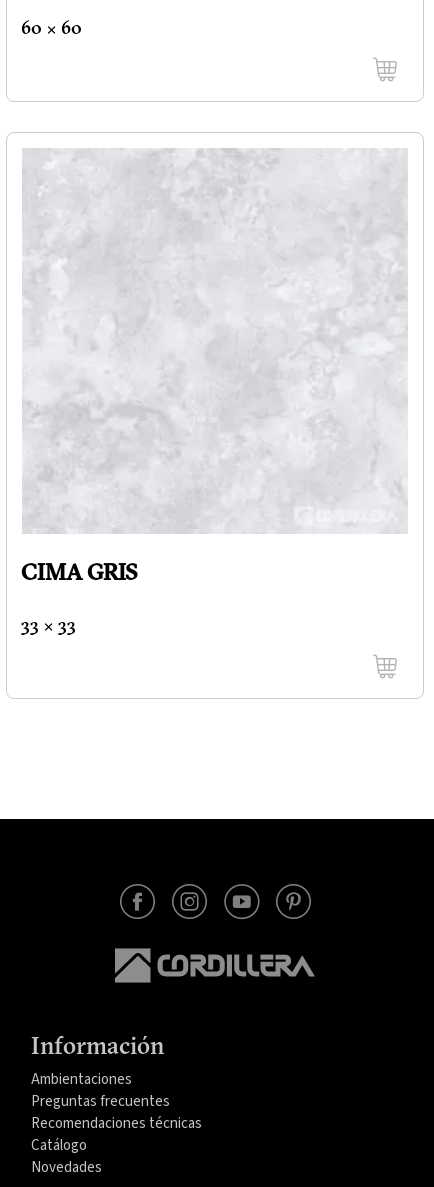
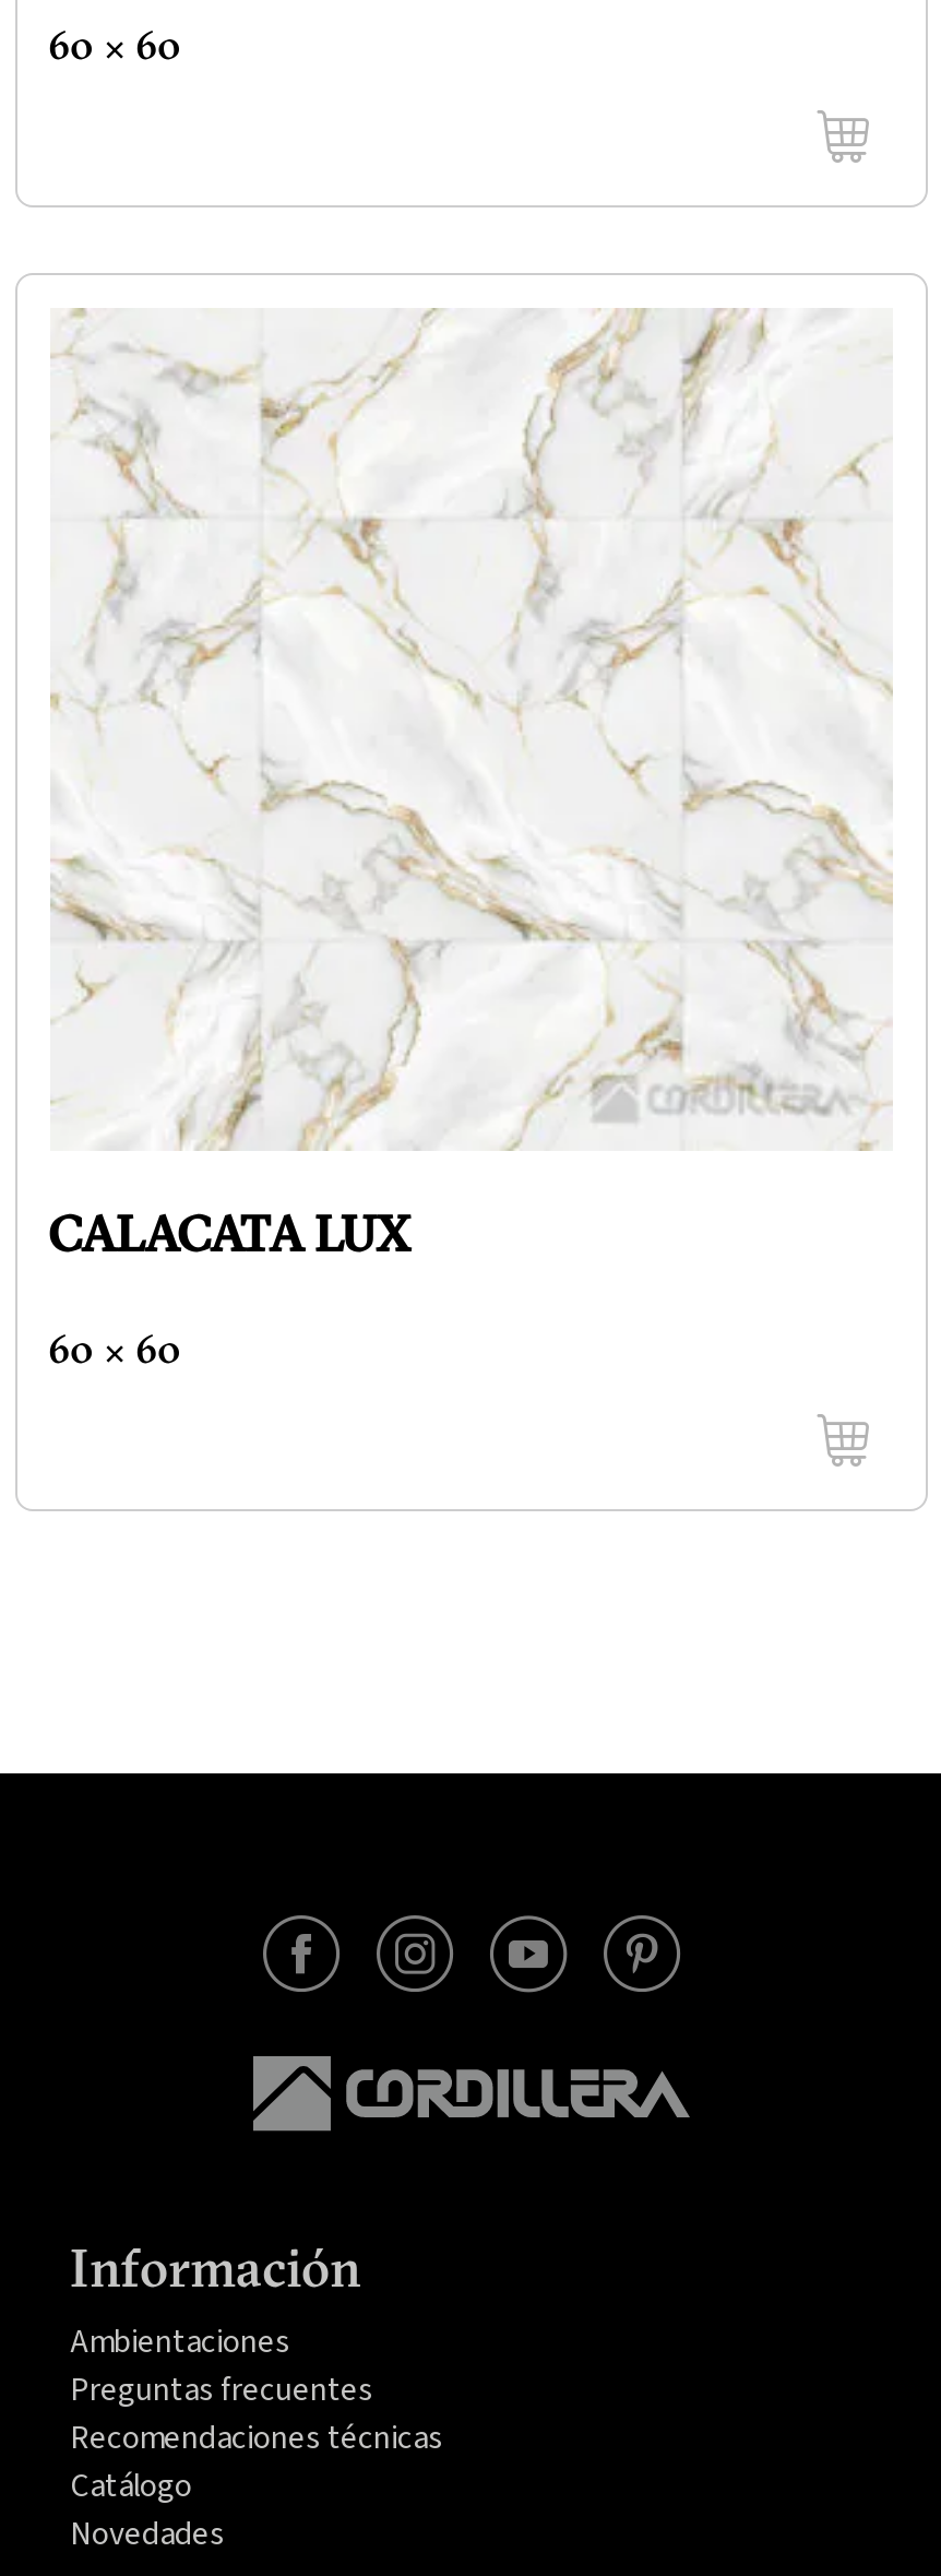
+ [image]

- CIMA GRIS
+ CALACATA LUX

- 33 x 33
+ 60 x 60
